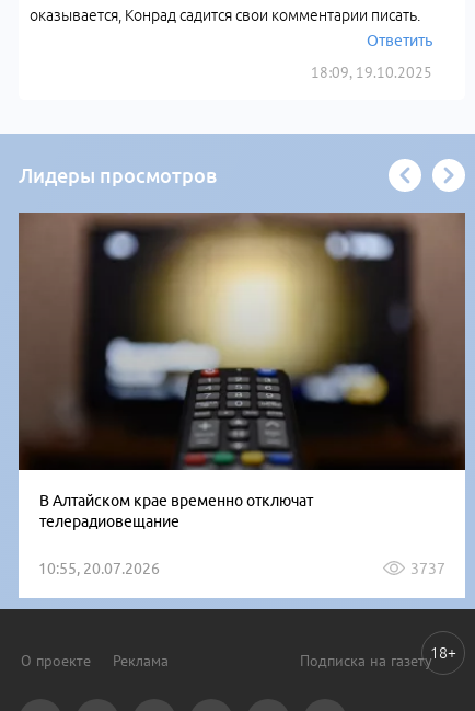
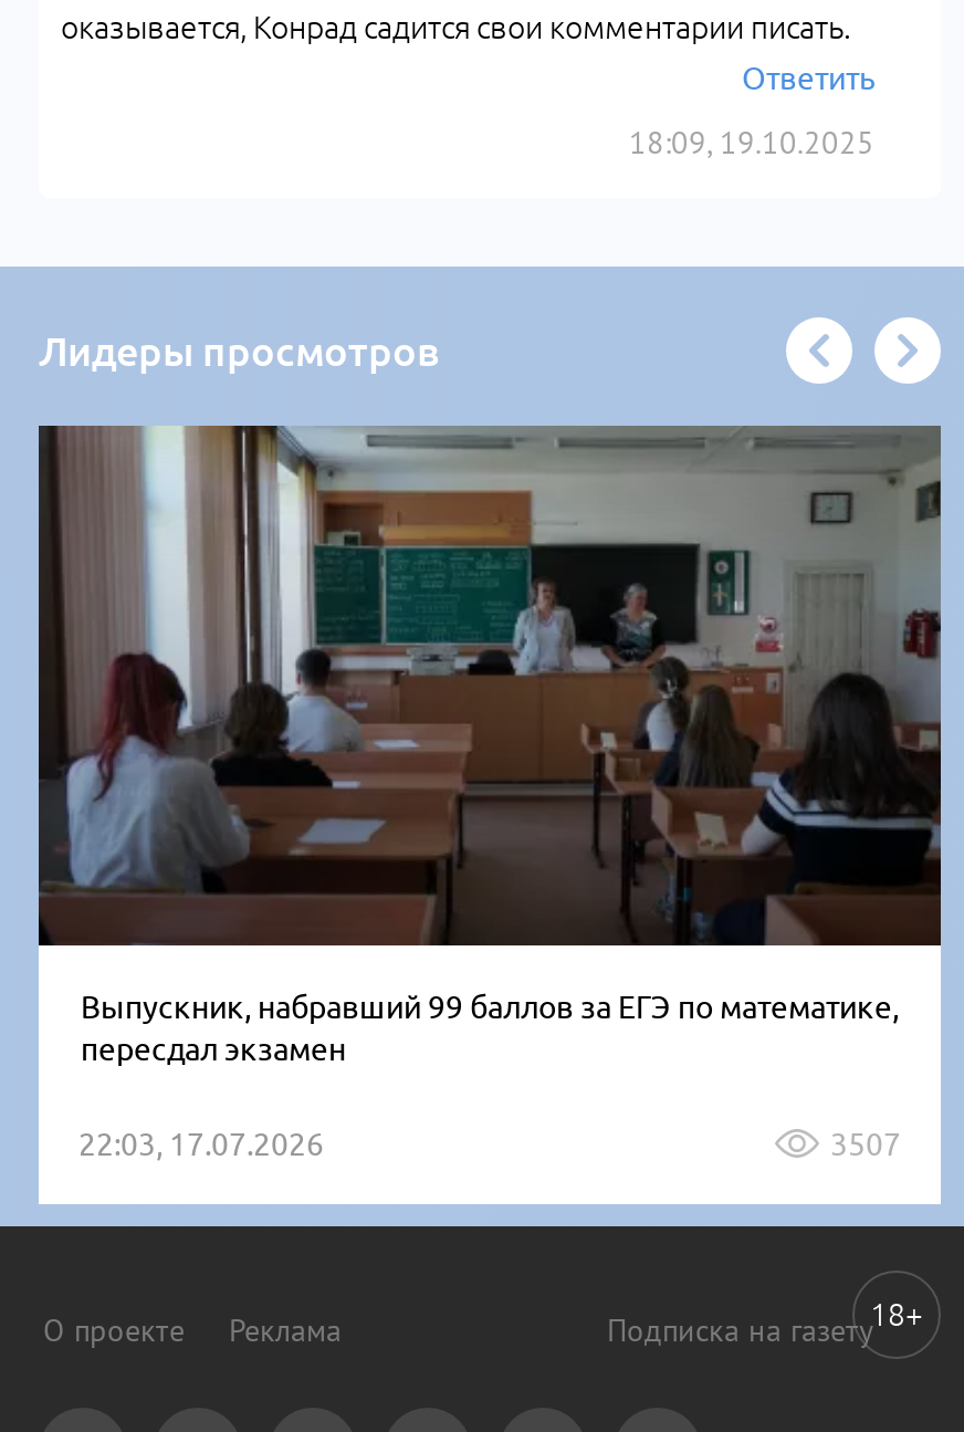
- [image]
- В Алтайском крае временно отключат
- телерадиовещание
+ [image]
+ Выпускник, набравший 99 баллов за ЕГЭ по математике,
+ пересдал экзамен

- 10:55, 20.07.2026
- 3737
+ 22:03, 17.07.2026
+ 3507
